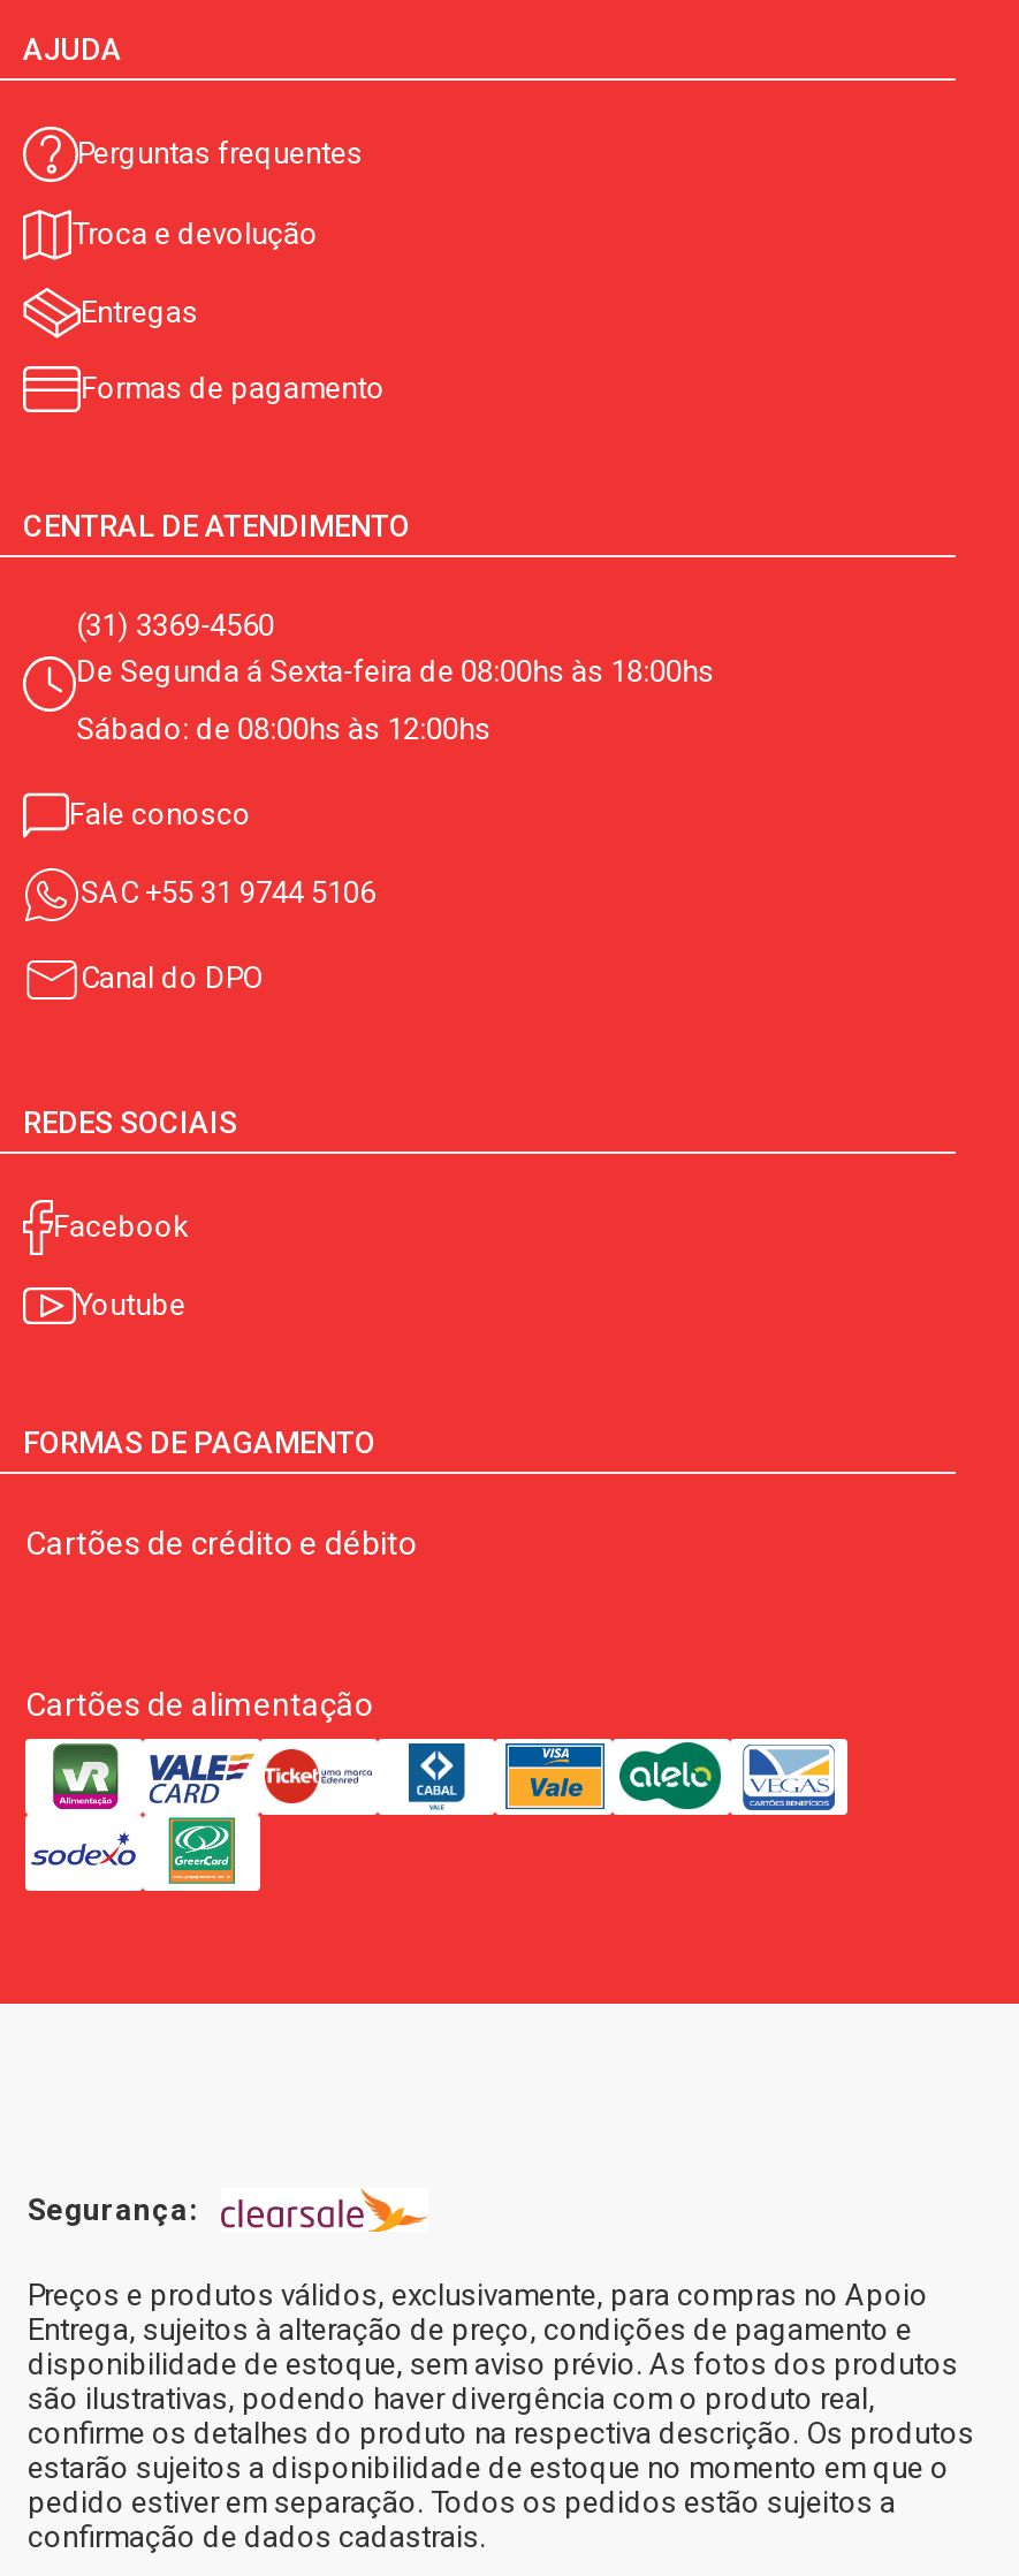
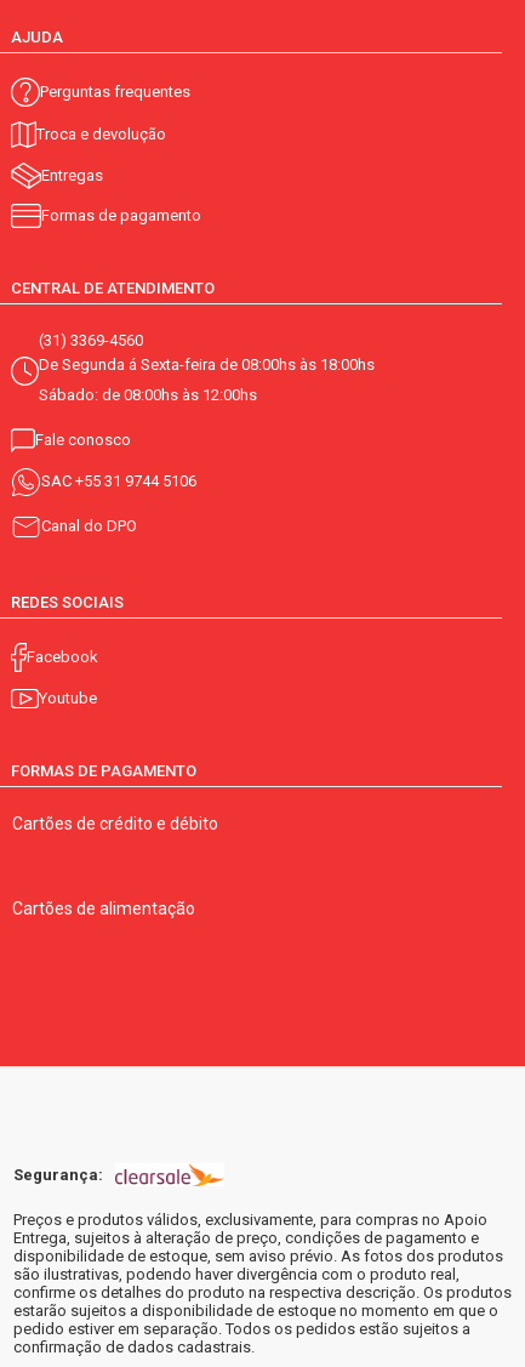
- [image]
